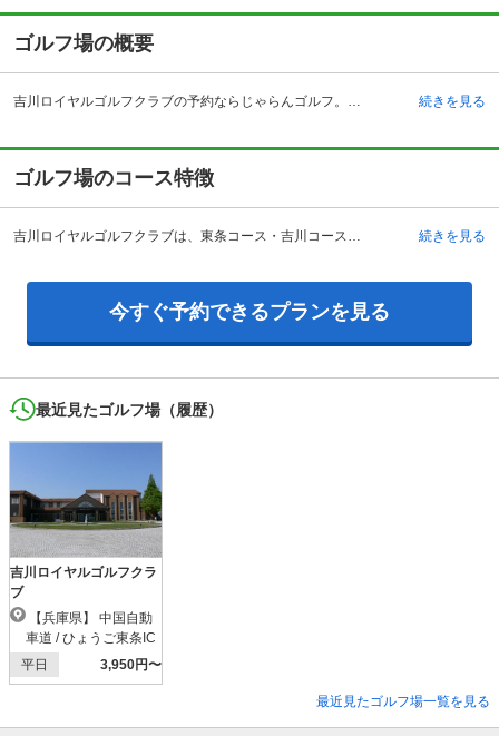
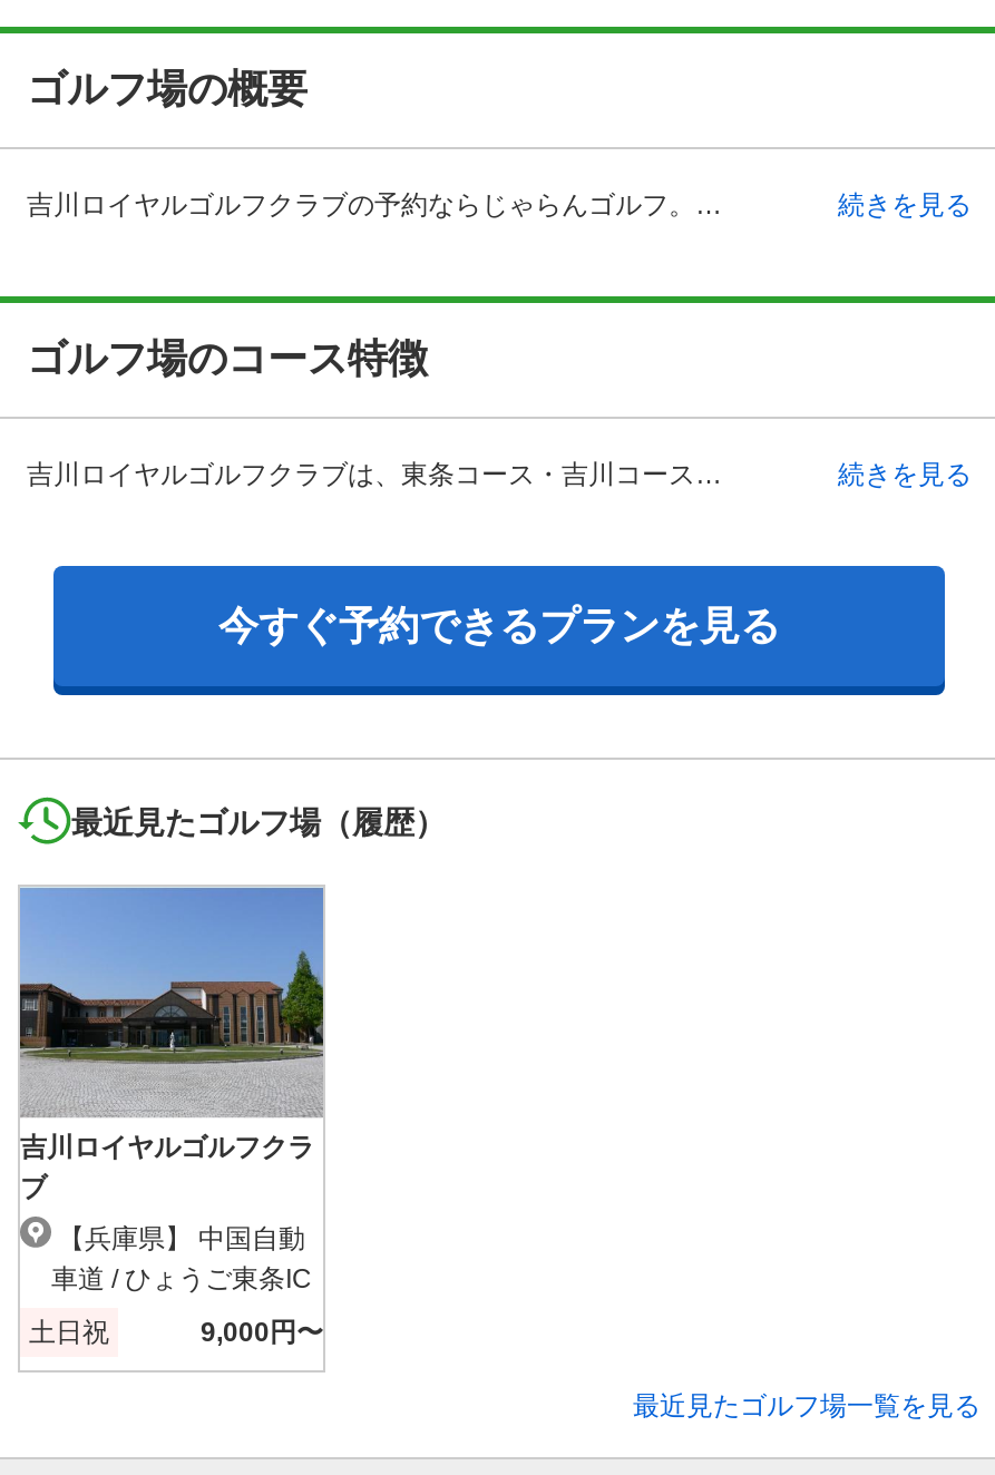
- 平日
- 3,950円〜
+ 土日祝
+ 9,000円〜
